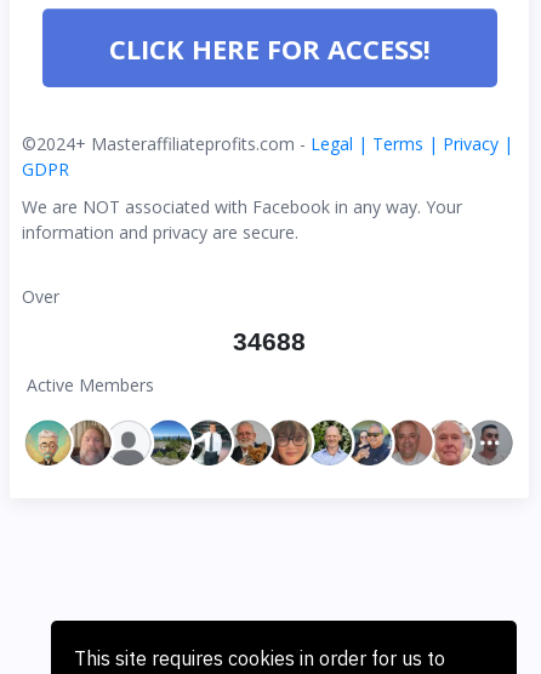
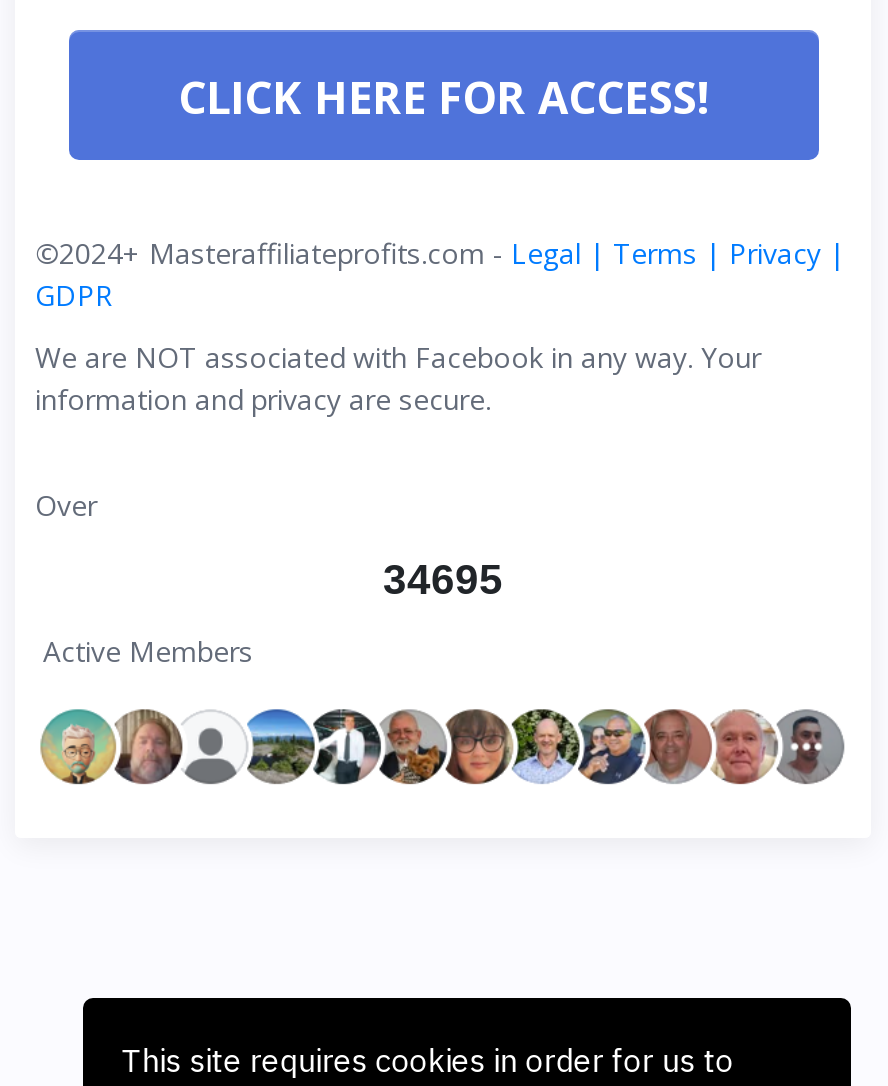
- 34688
+ 34695
